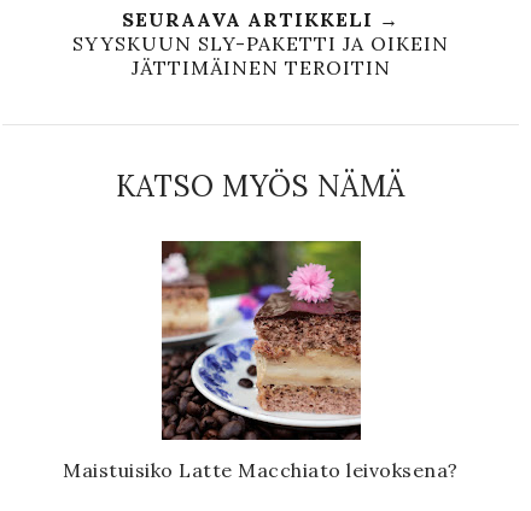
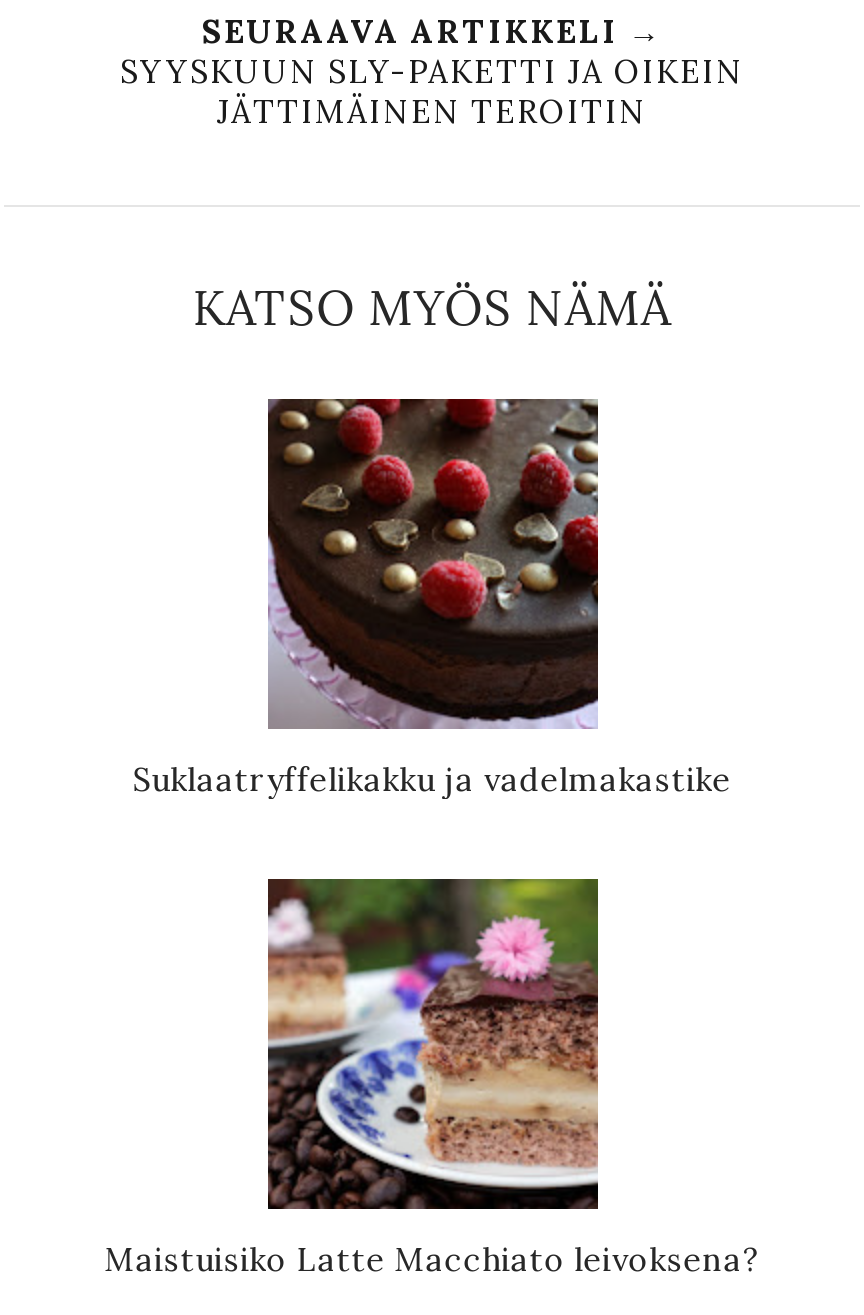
+ [image]
+ Suklaatryffelikakku ja vadelmakastike
